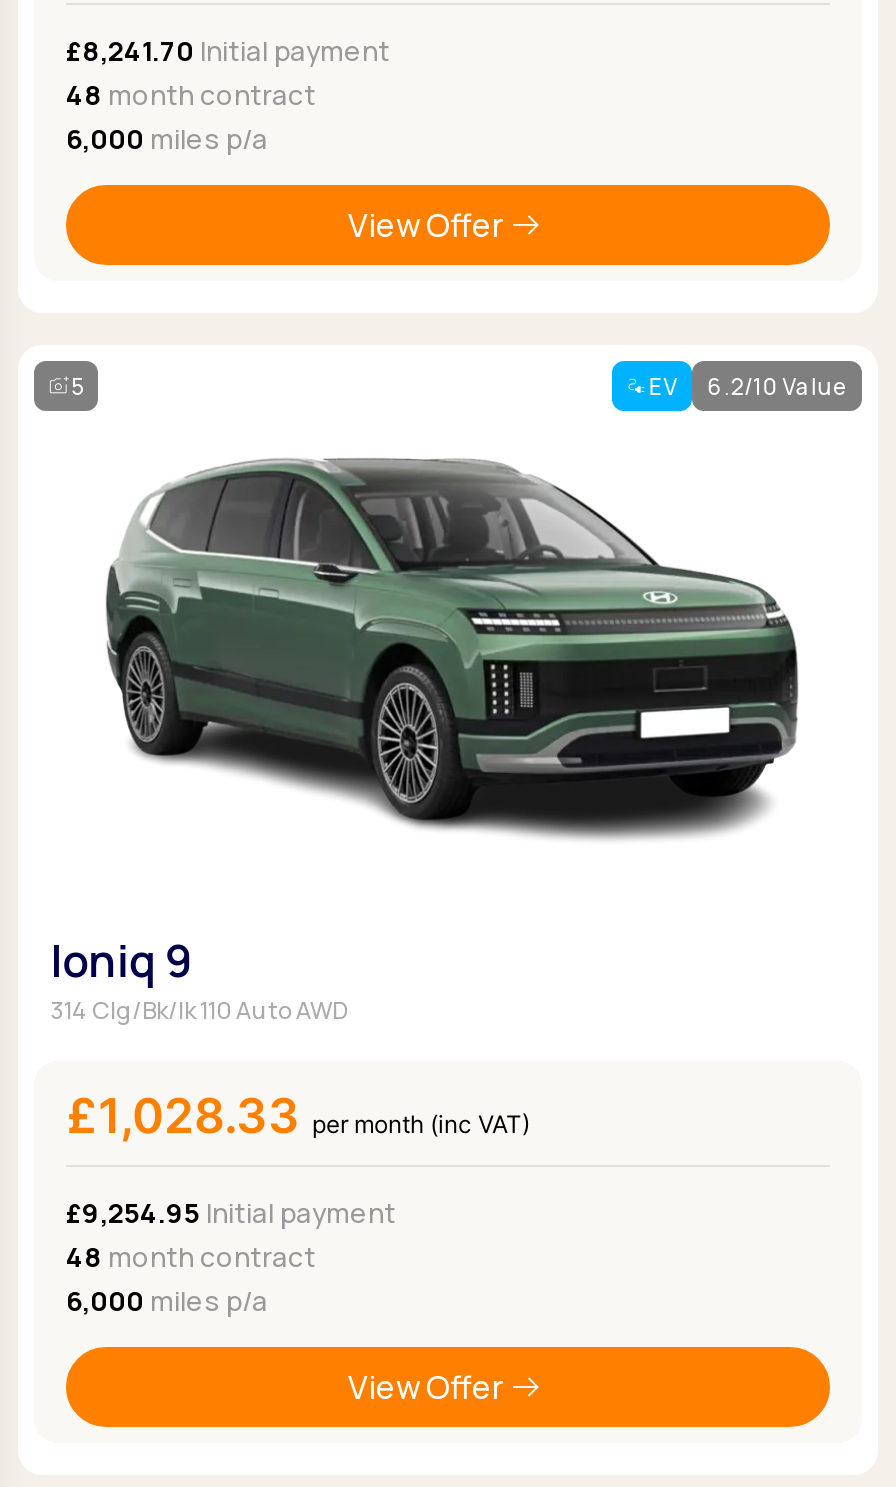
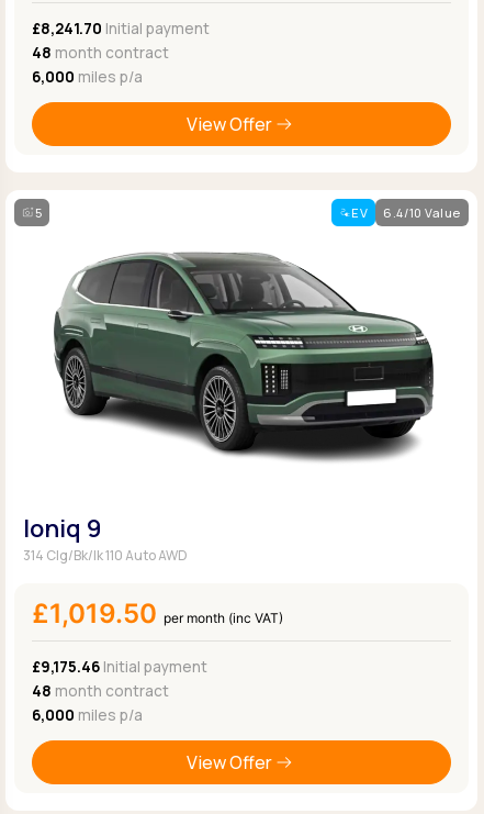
- EV 6.2/10 Value
+ EV 6.4/10 Value

- £1,028.33 per month (inc VAT)
+ £1,019.50 per month (inc VAT)

- £9,254.95 Initial payment
+ £9,175.46 Initial payment
